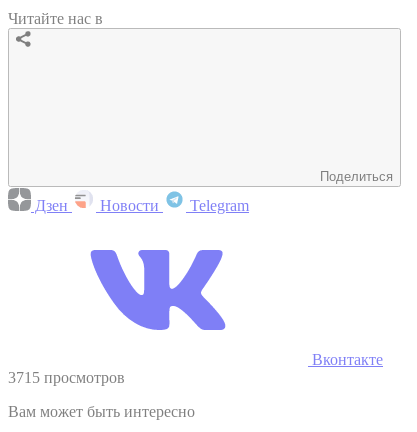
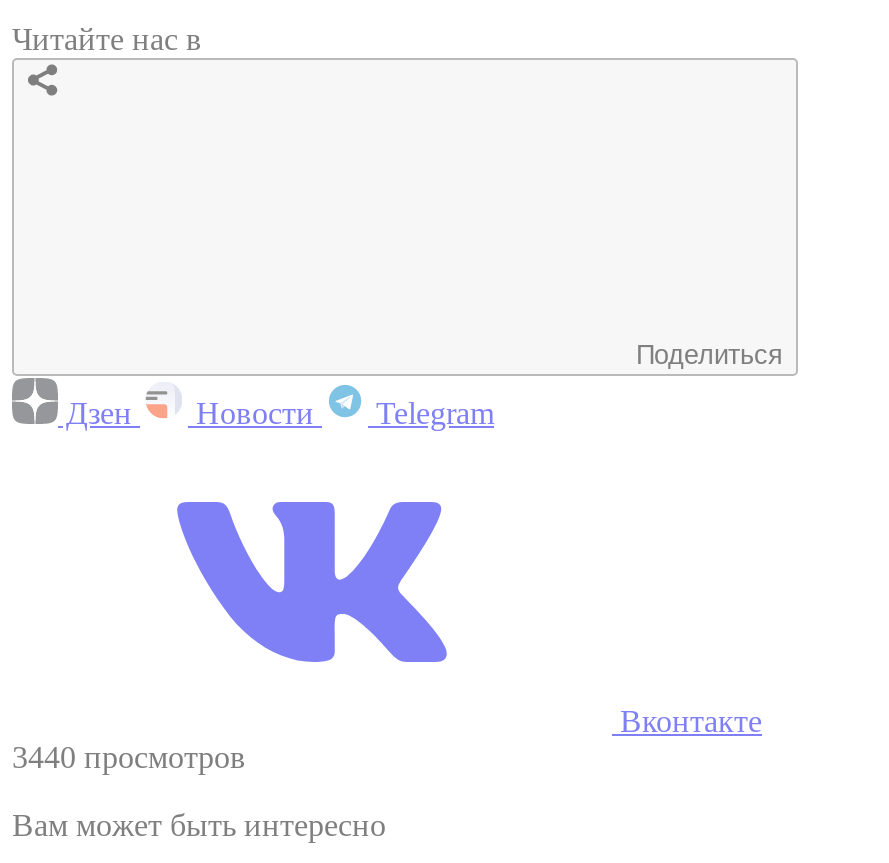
- 3715 просмотров
+ 3440 просмотров
